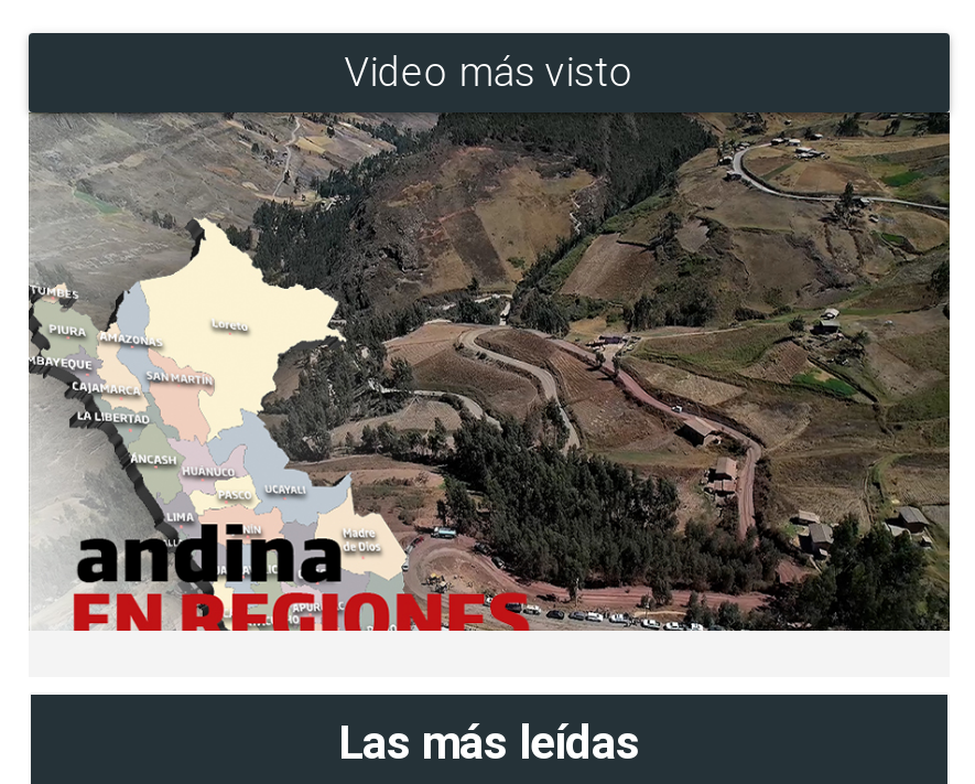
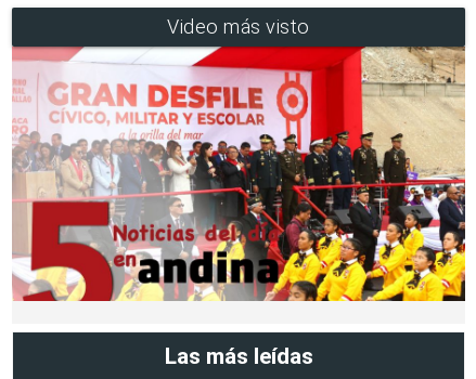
- [image]
+ [image]
